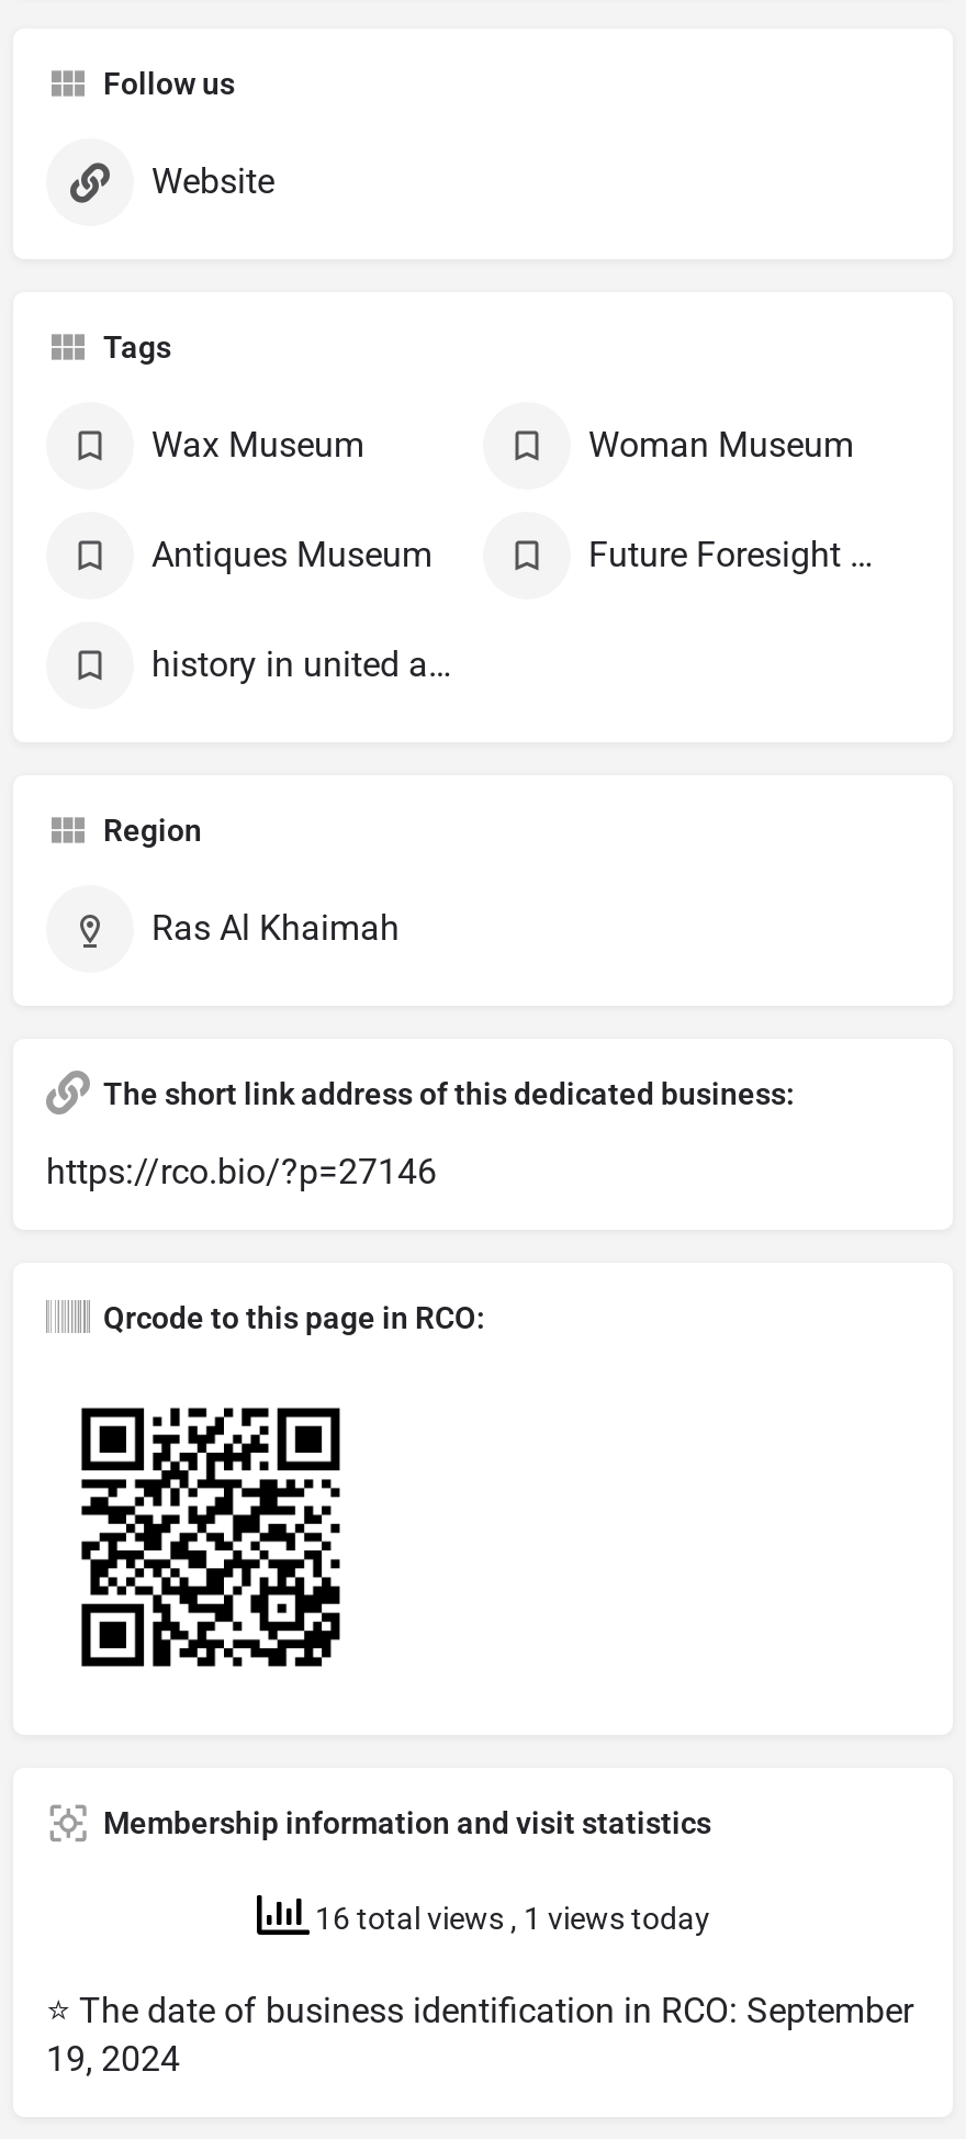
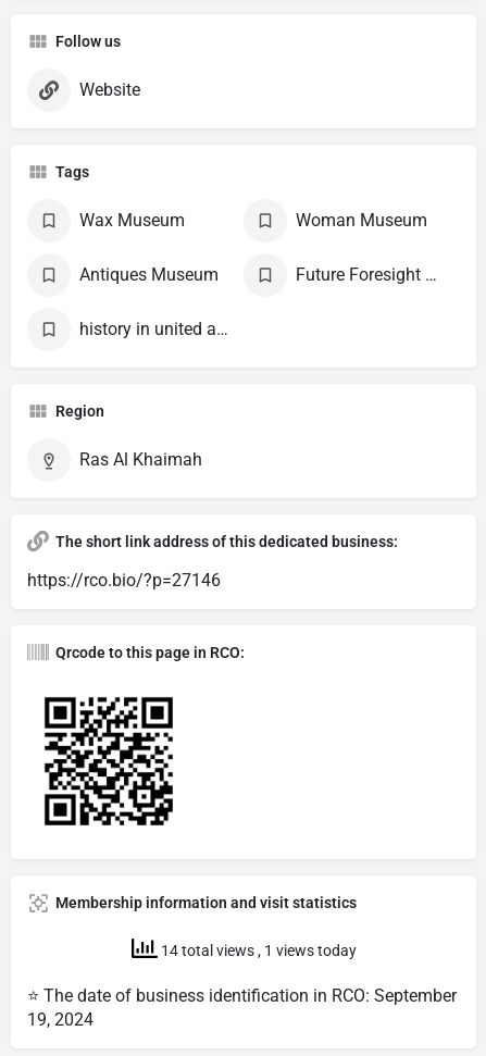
- 16 total views, 1 views today
+ 14 total views, 1 views today
